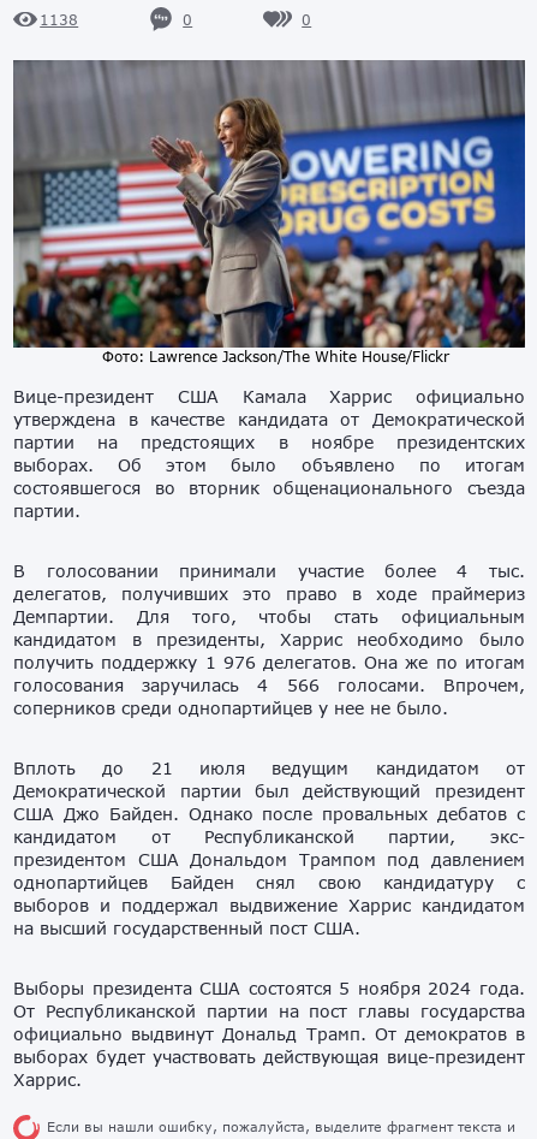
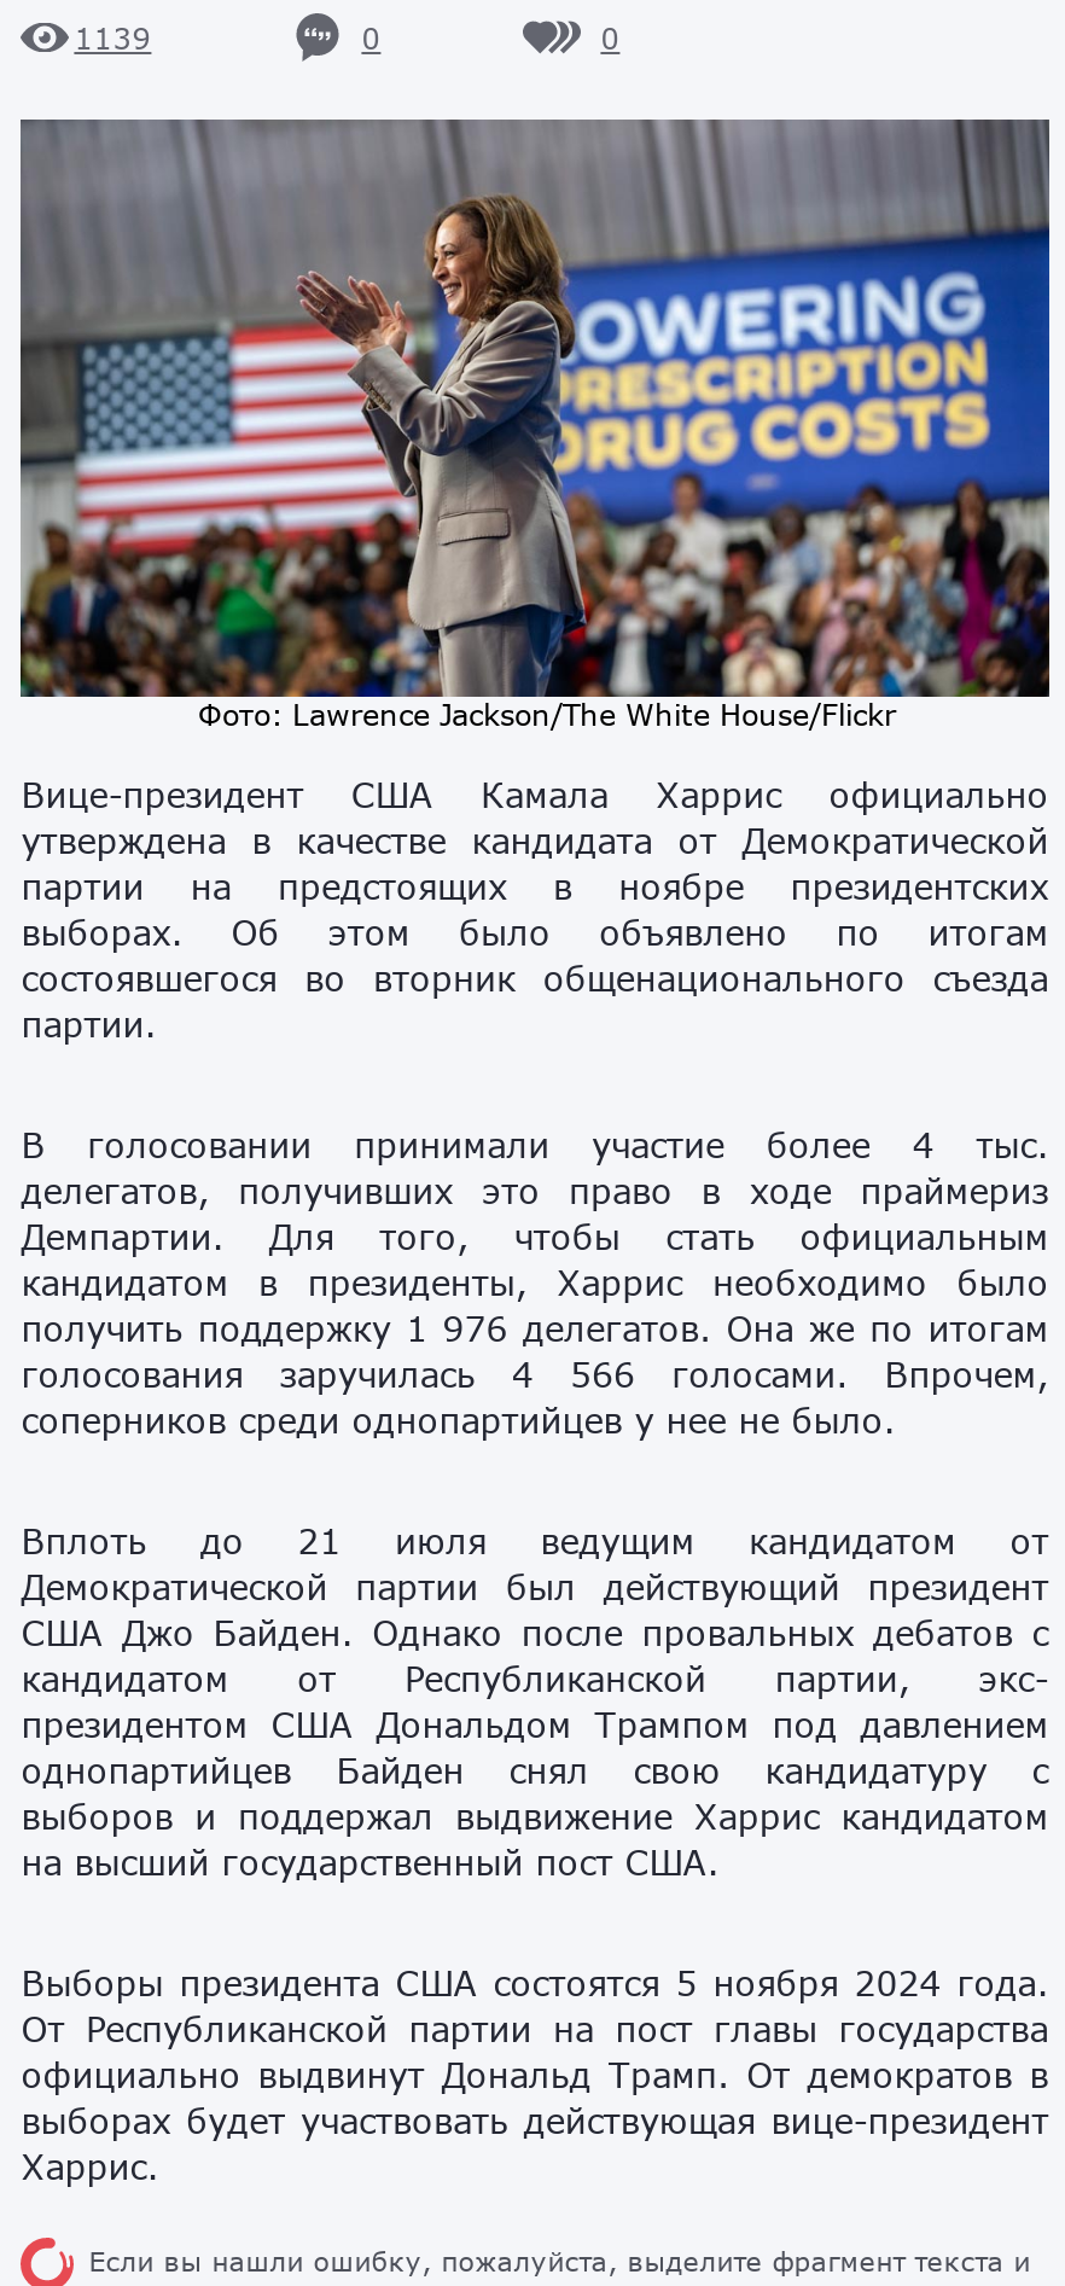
- 1138
+ 1139
